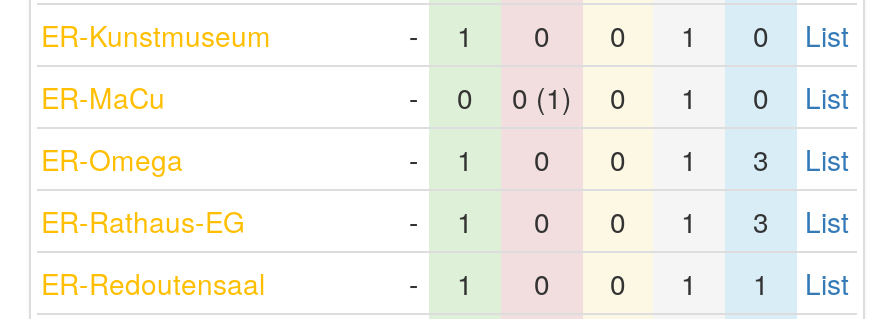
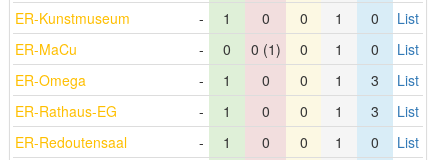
- 1
+ 0
